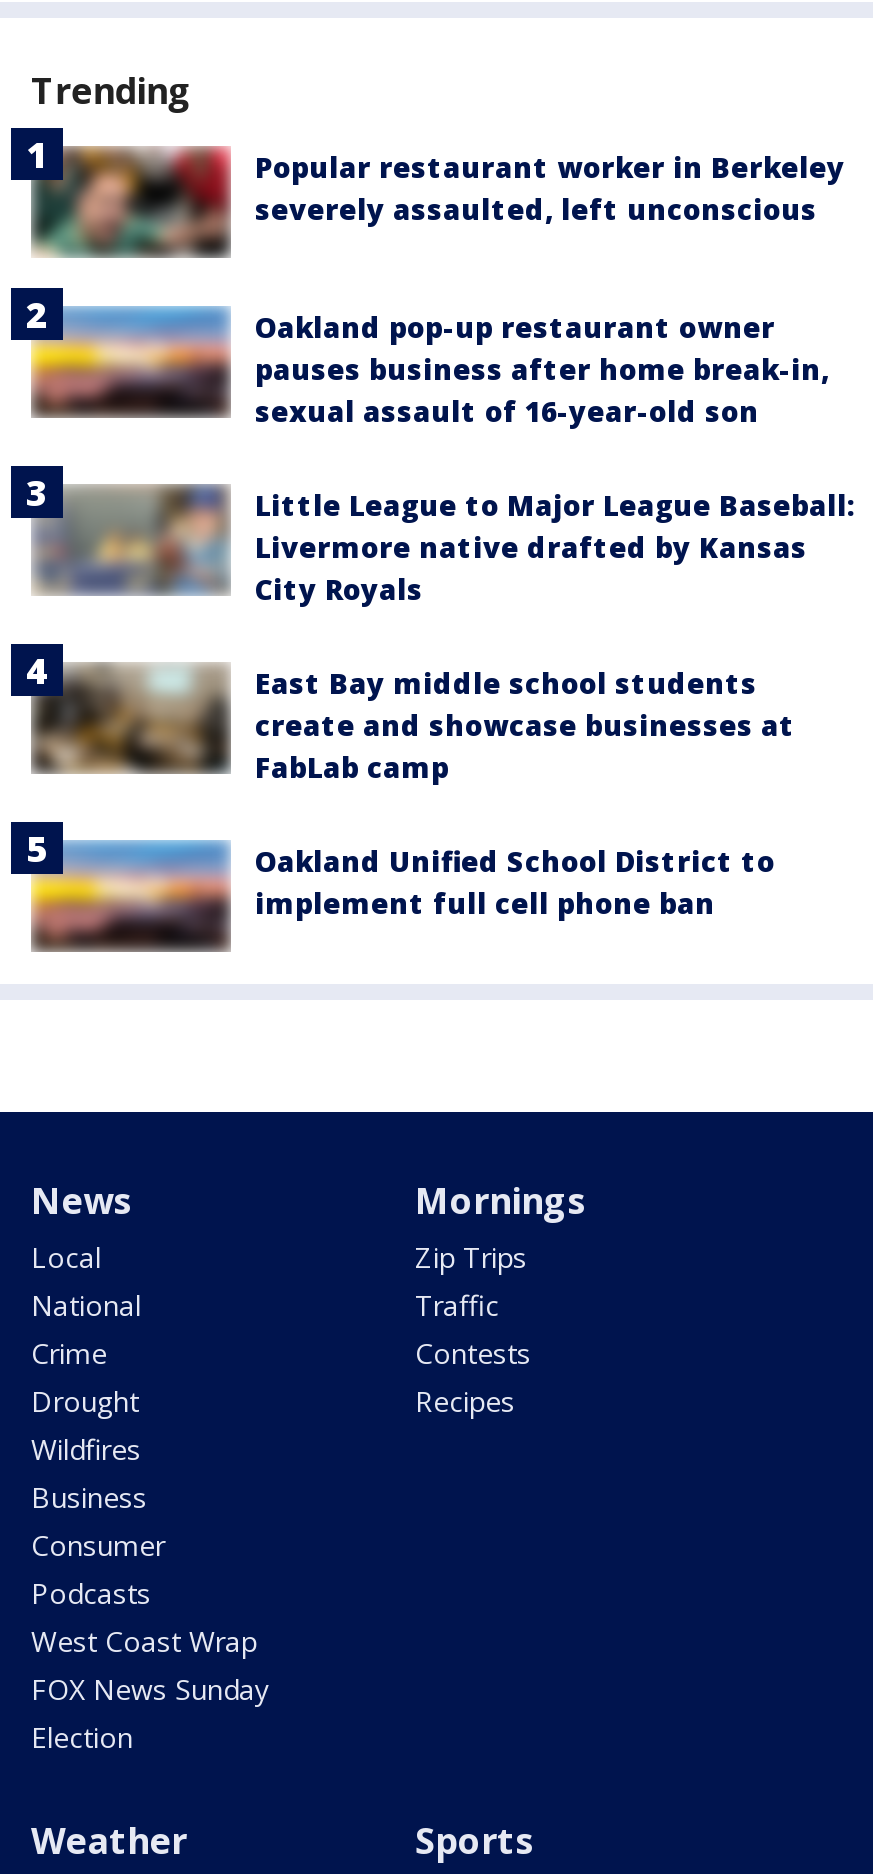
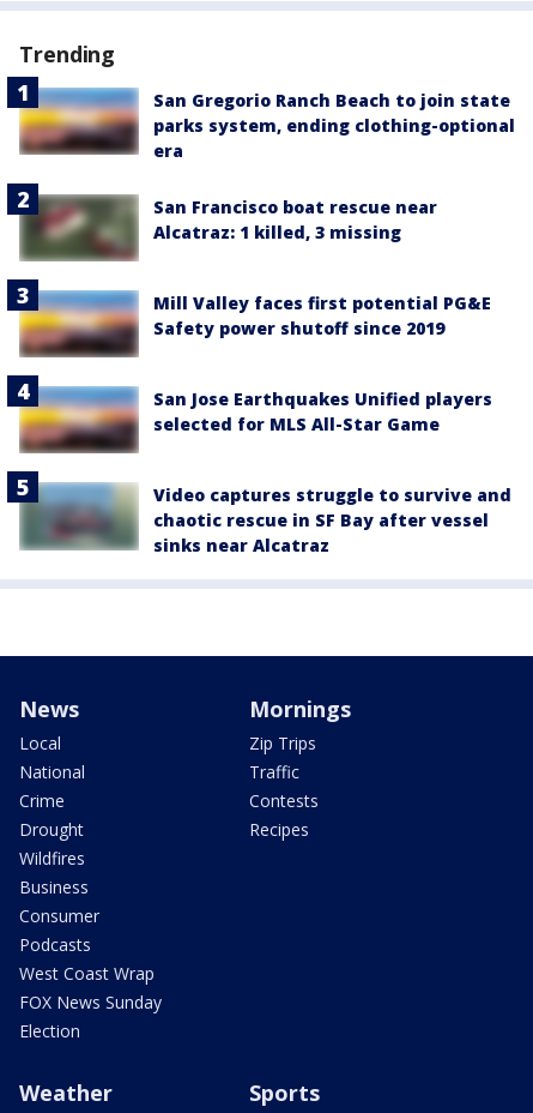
- [image]
- Popular restaurant worker in Berkeley
- severely assaulted, left unconscious
+ [image]
+ San Gregorio Ranch Beach to join state
+ parks system, ending clothing-optional
+ era

- [image]
- Oakland pop-up restaurant owner
- pauses business after home break-in,
- sexual assault of 16-year-old son
+ [image]
+ San Francisco boat rescue near
+ Alcatraz: 1 killed, 3 missing

- [image]
- Little League to Major League Baseball:
- Livermore native drafted by Kansas
- City Royals
+ [image]
+ Mill Valley faces first potential PG&E
+ Safety power shutoff since 2019

- [image]
- East Bay middle school students
- create and showcase businesses at
- FabLab camp
+ [image]
+ San Jose Earthquakes Unified players
+ selected for MLS All-Star Game

- [image]
- Oakland Unified School District to
- implement full cell phone ban
+ [image]
+ Video captures struggle to survive and
+ chaotic rescue in SF Bay after vessel
+ sinks near Alcatraz
